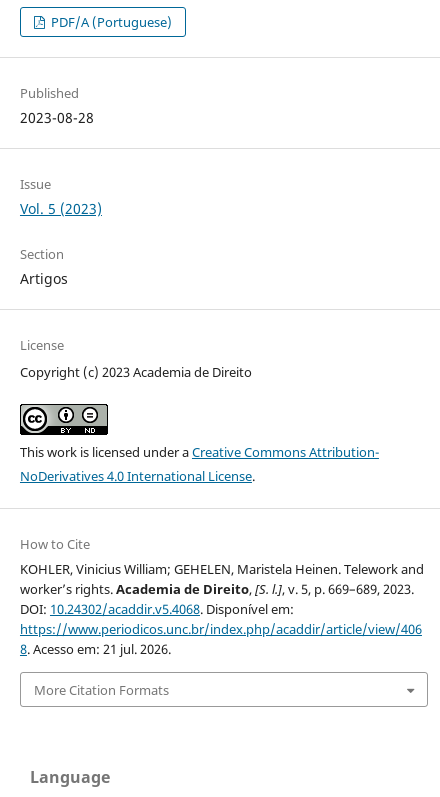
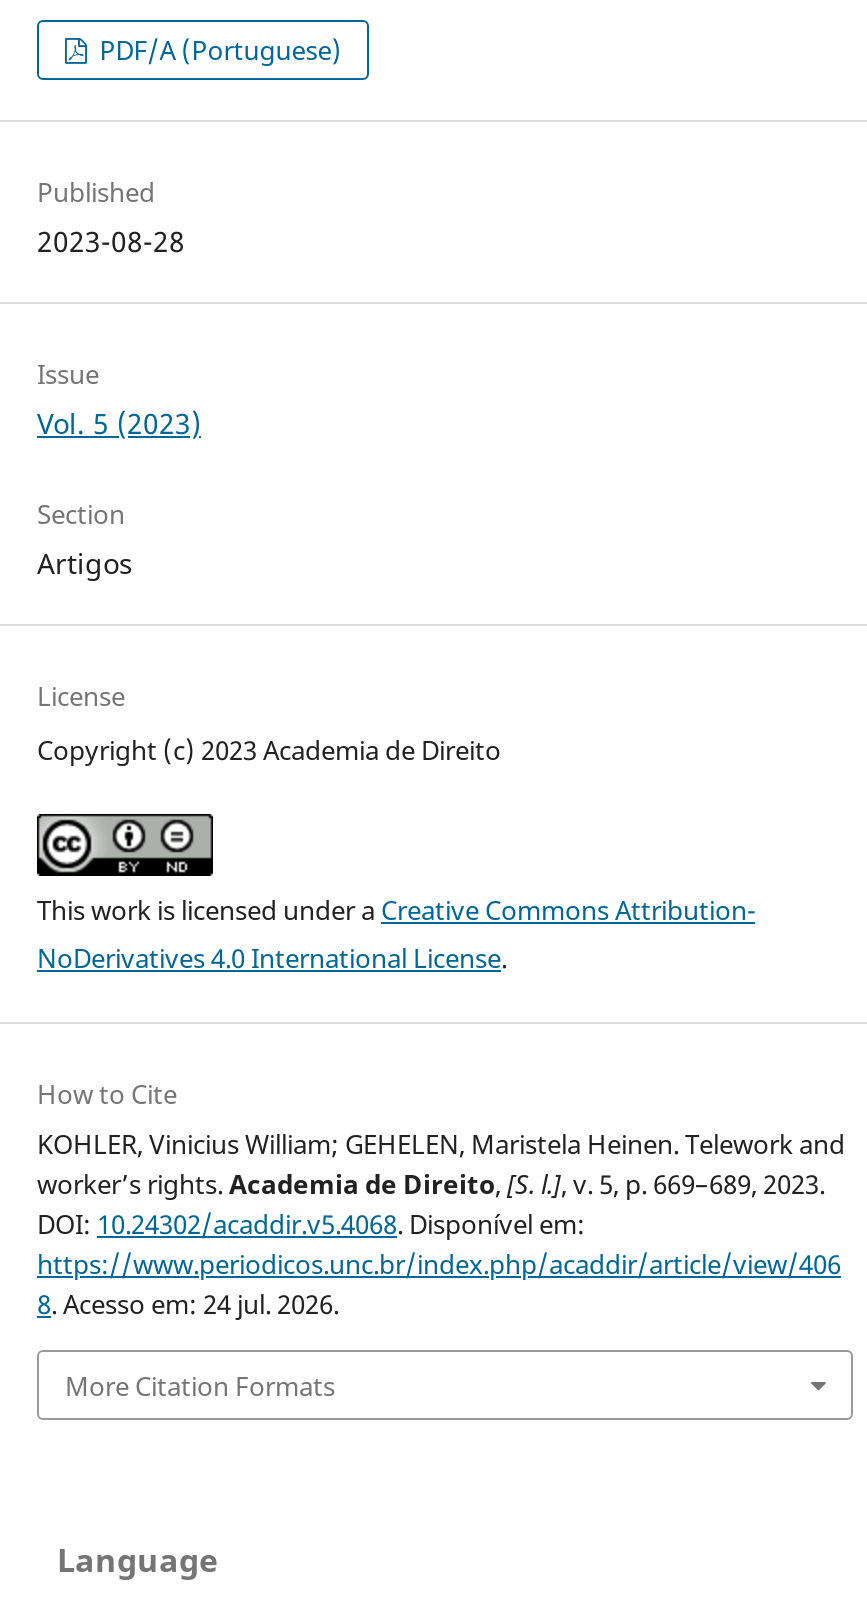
- 8. Acesso em: 21 jul. 2026.
+ 8. Acesso em: 24 jul. 2026.
